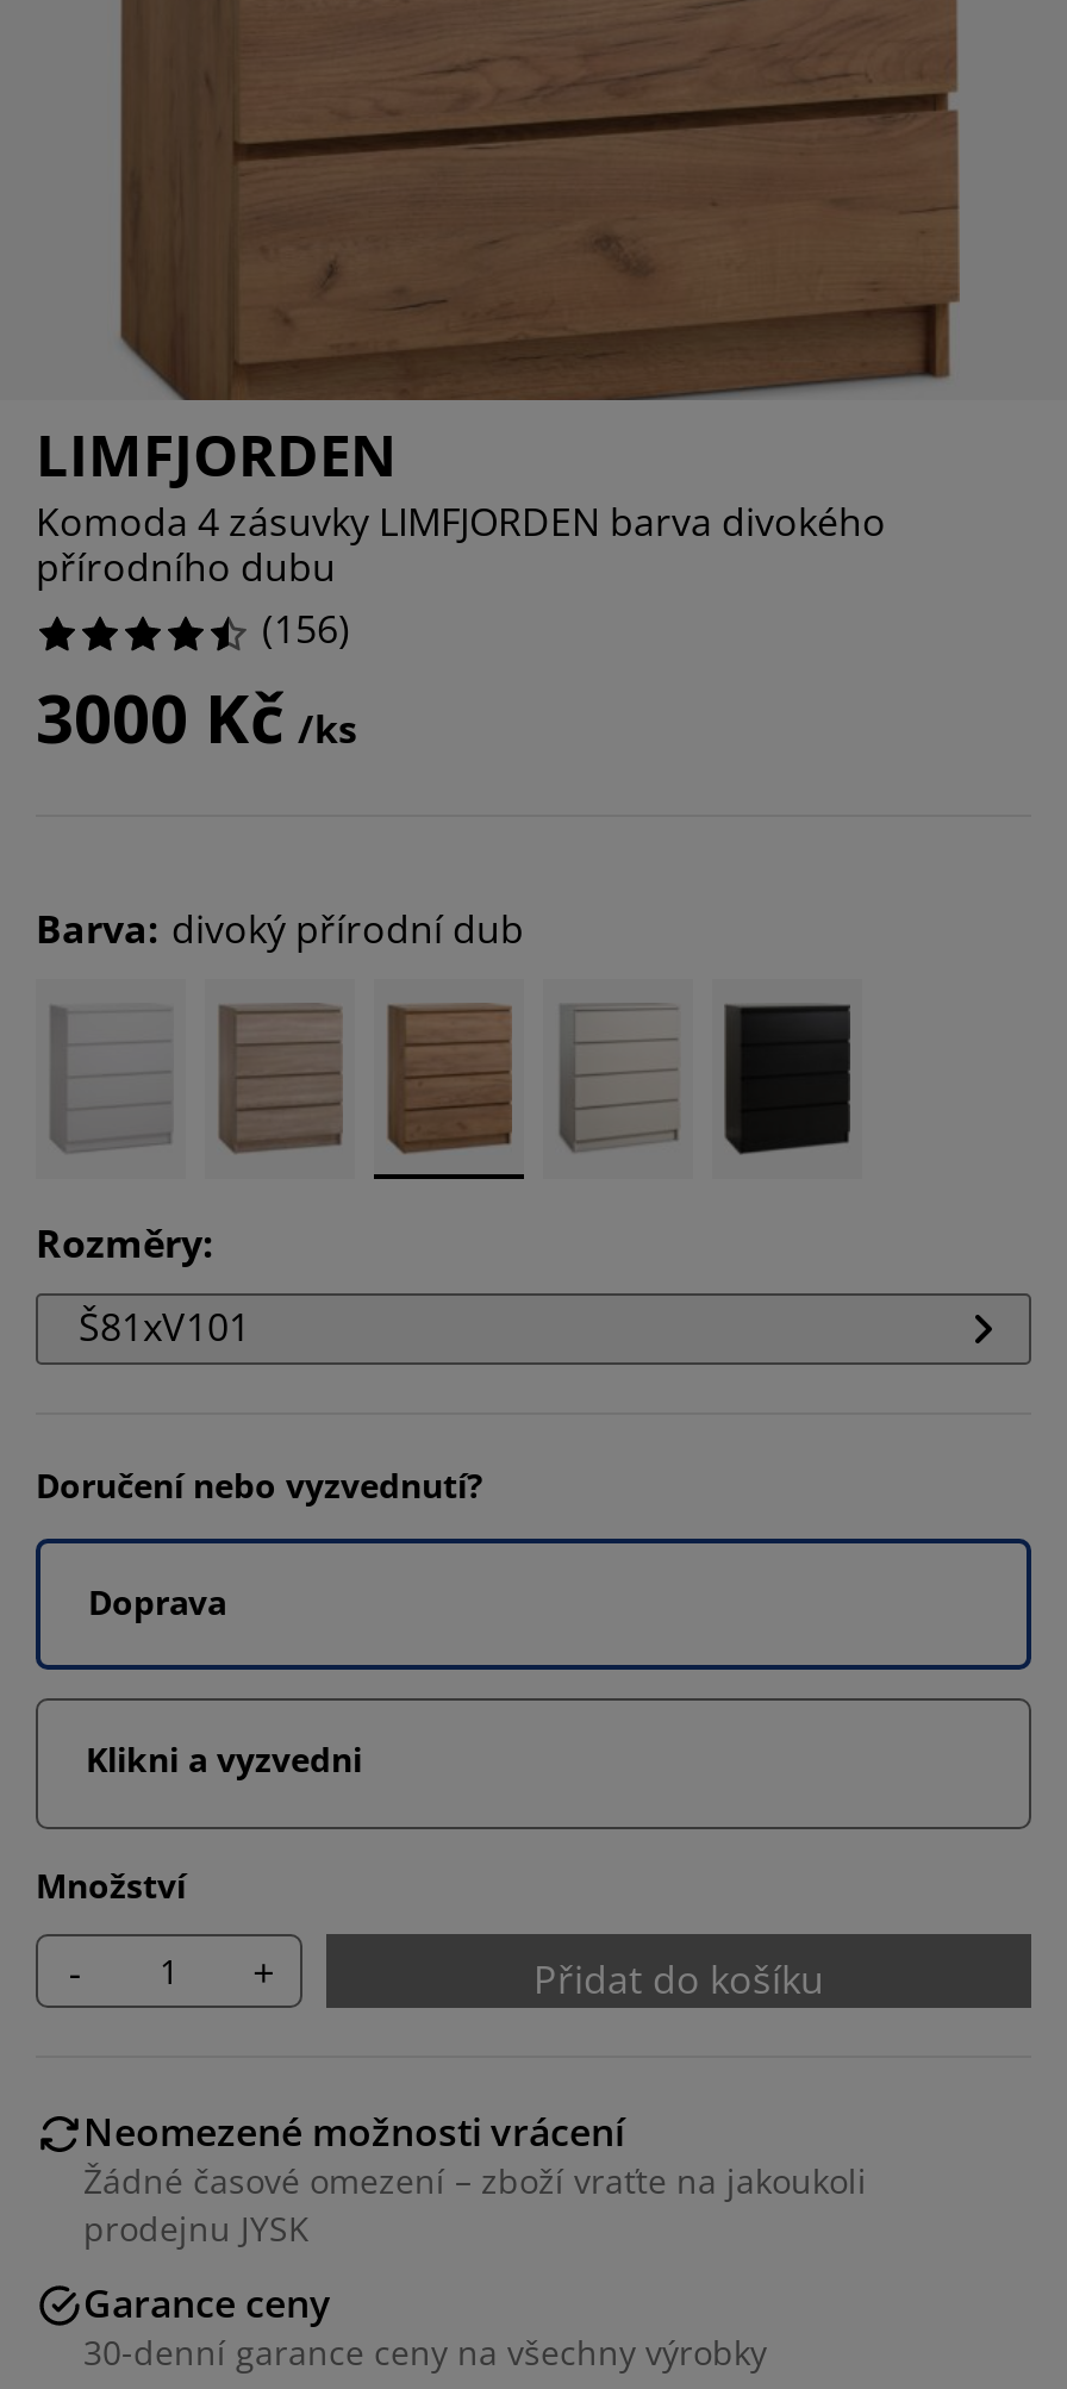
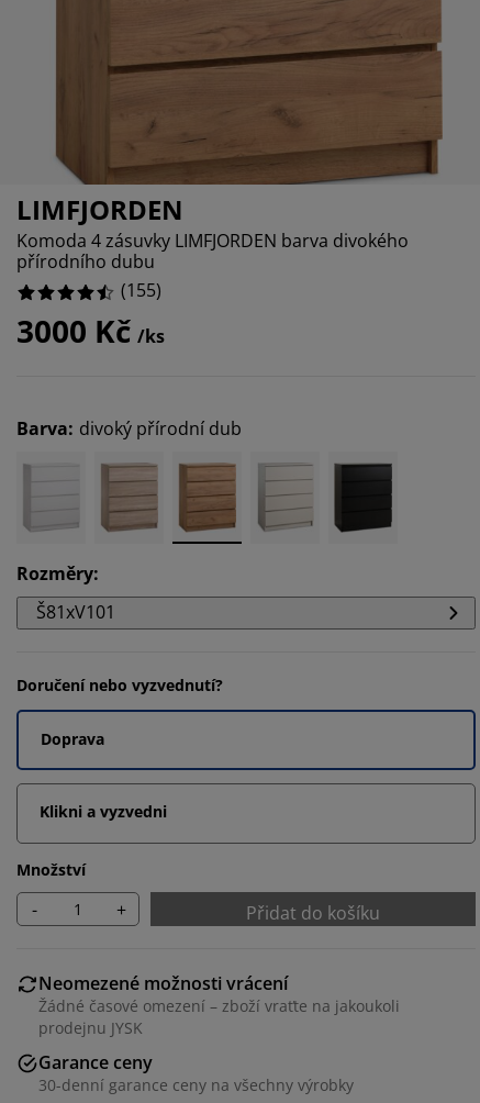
- (156)
+ (155)
